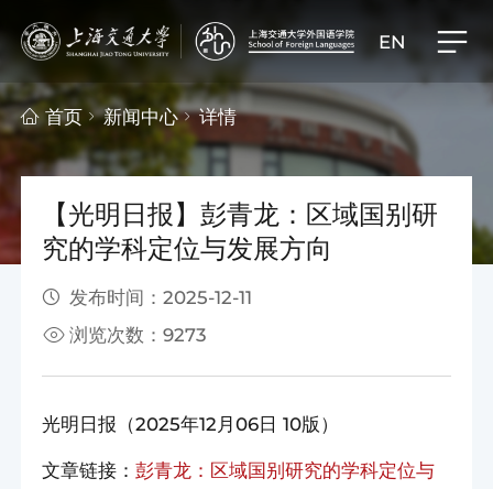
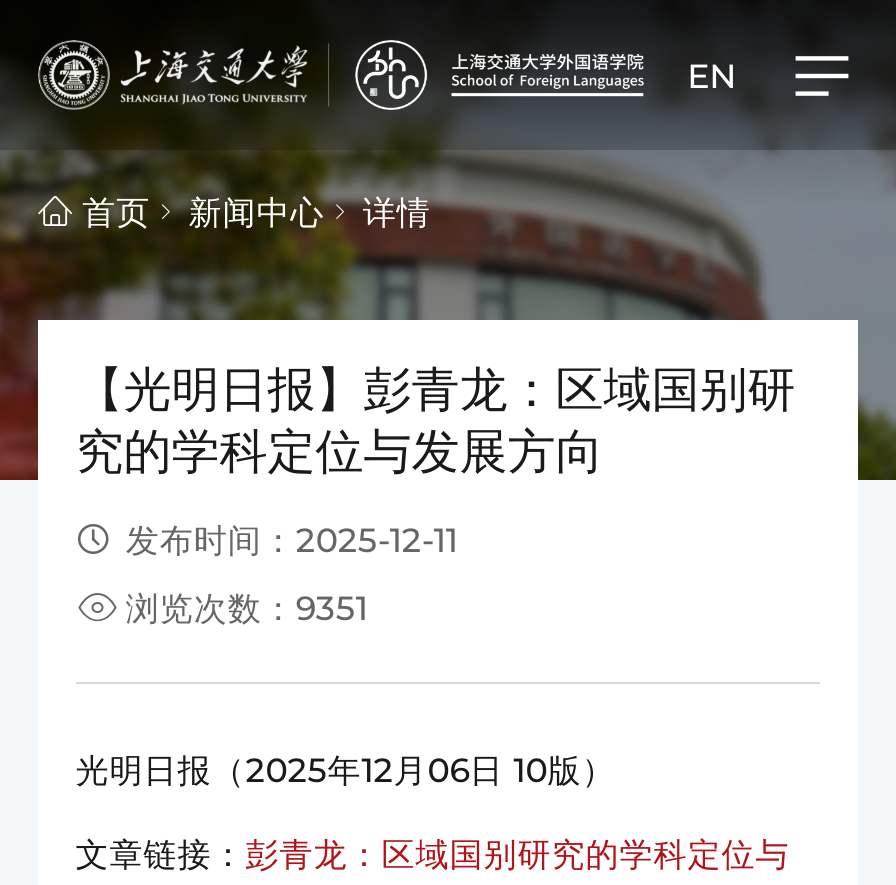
- 浏览次数：9273
+ 浏览次数：9351
